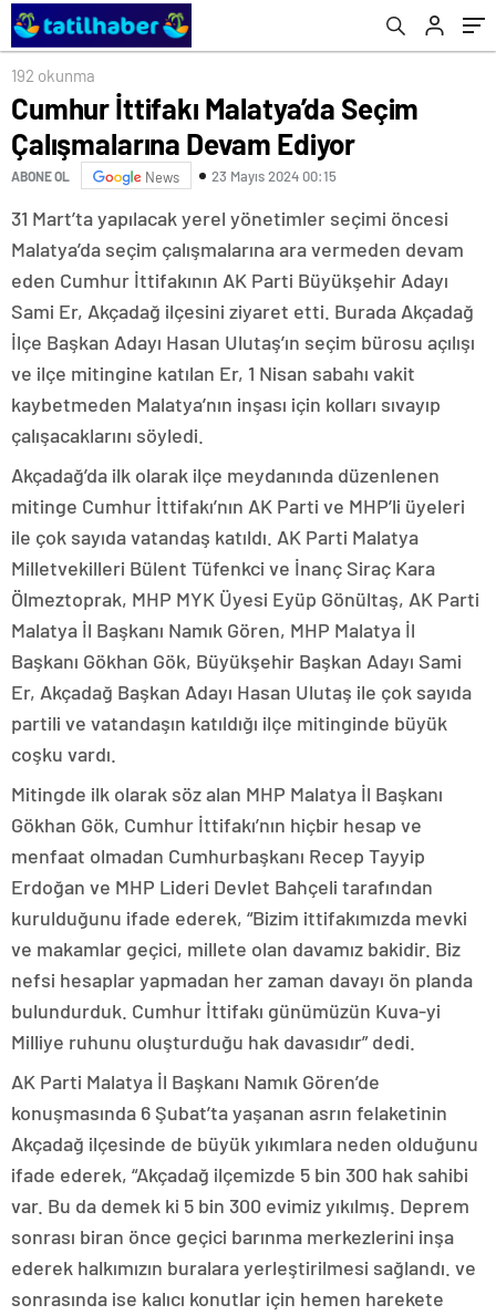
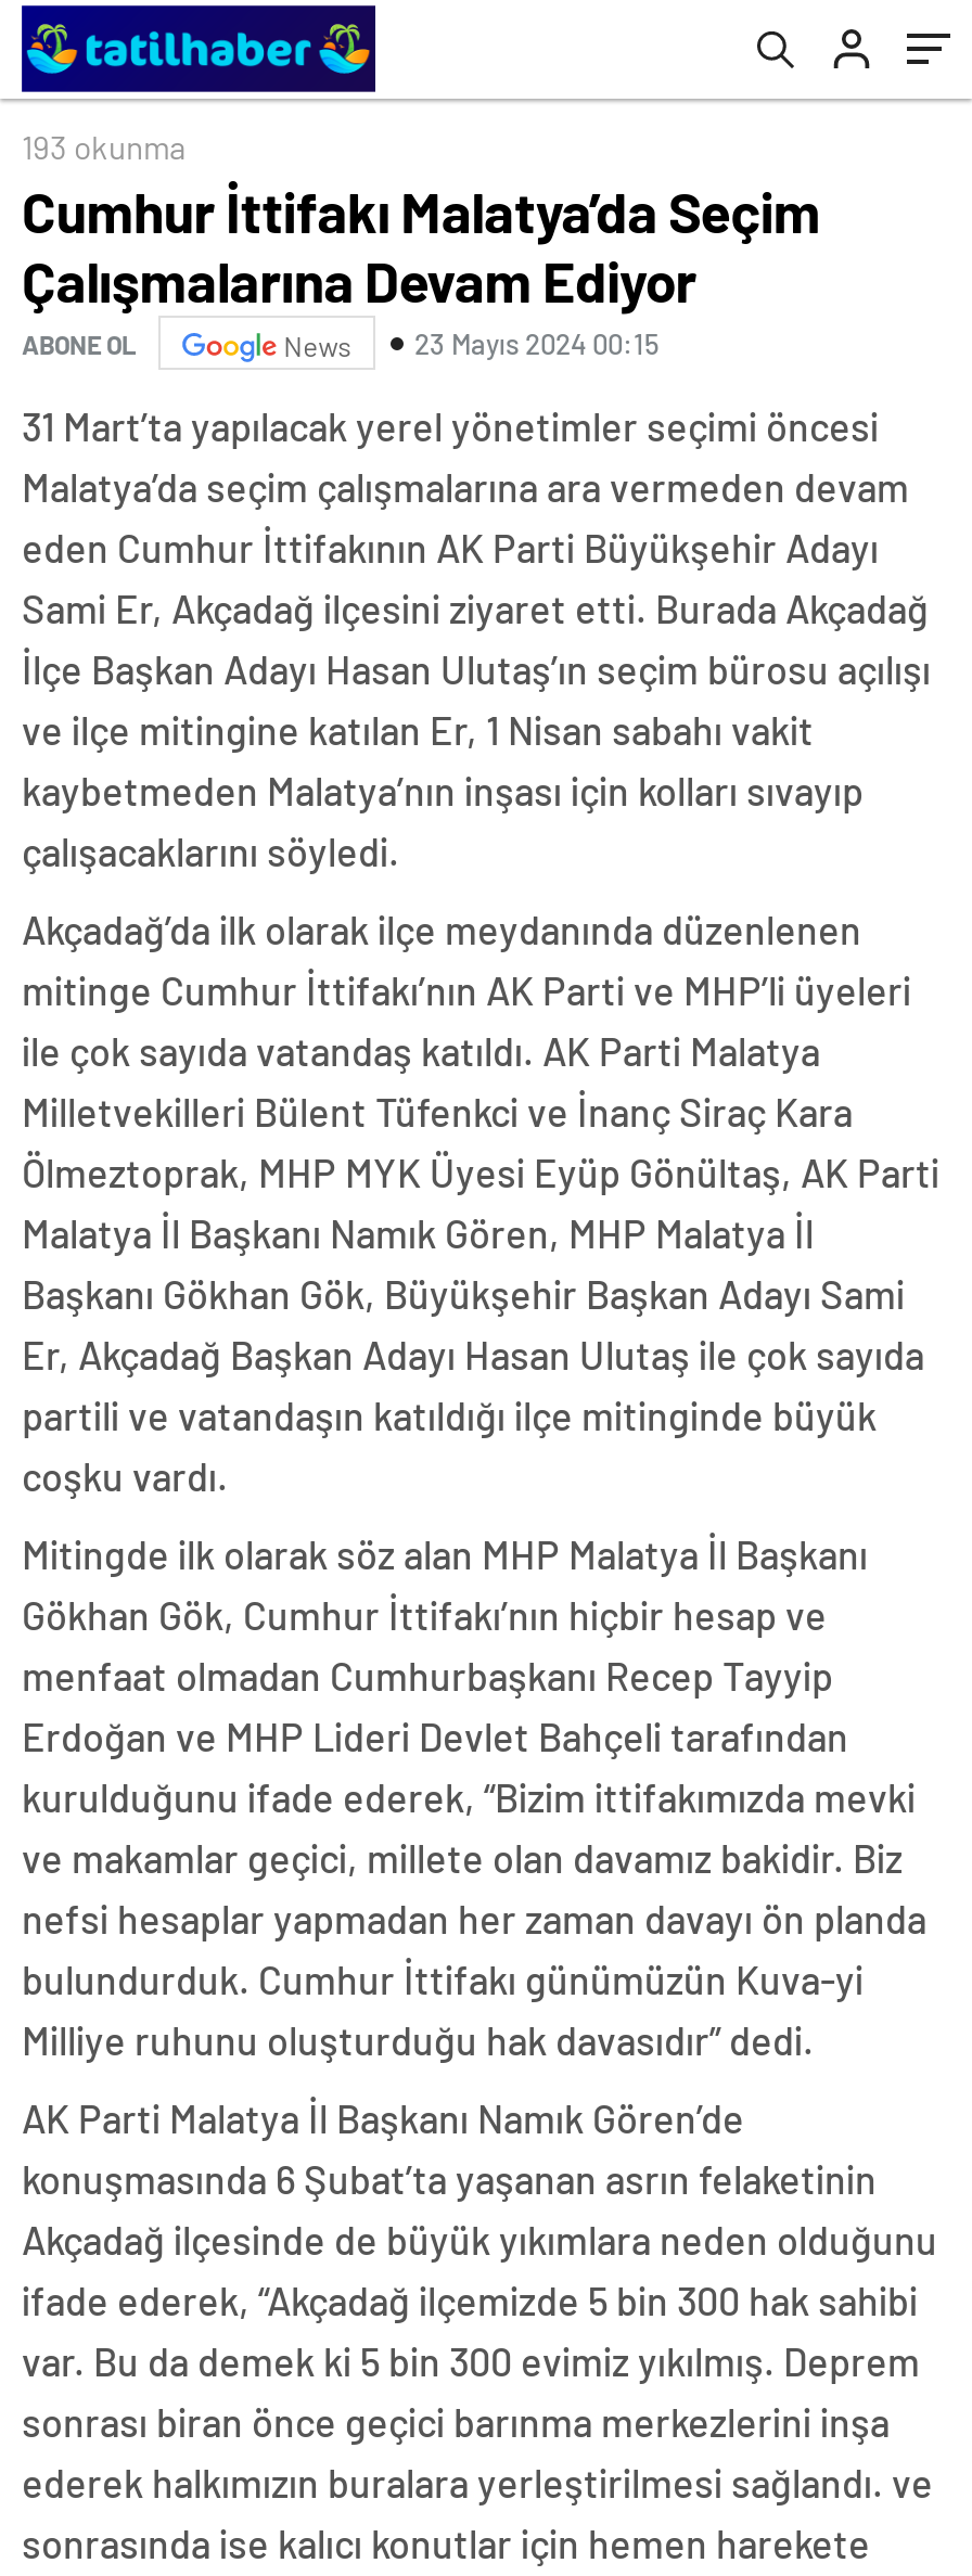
- 192 okunma
+ 193 okunma
